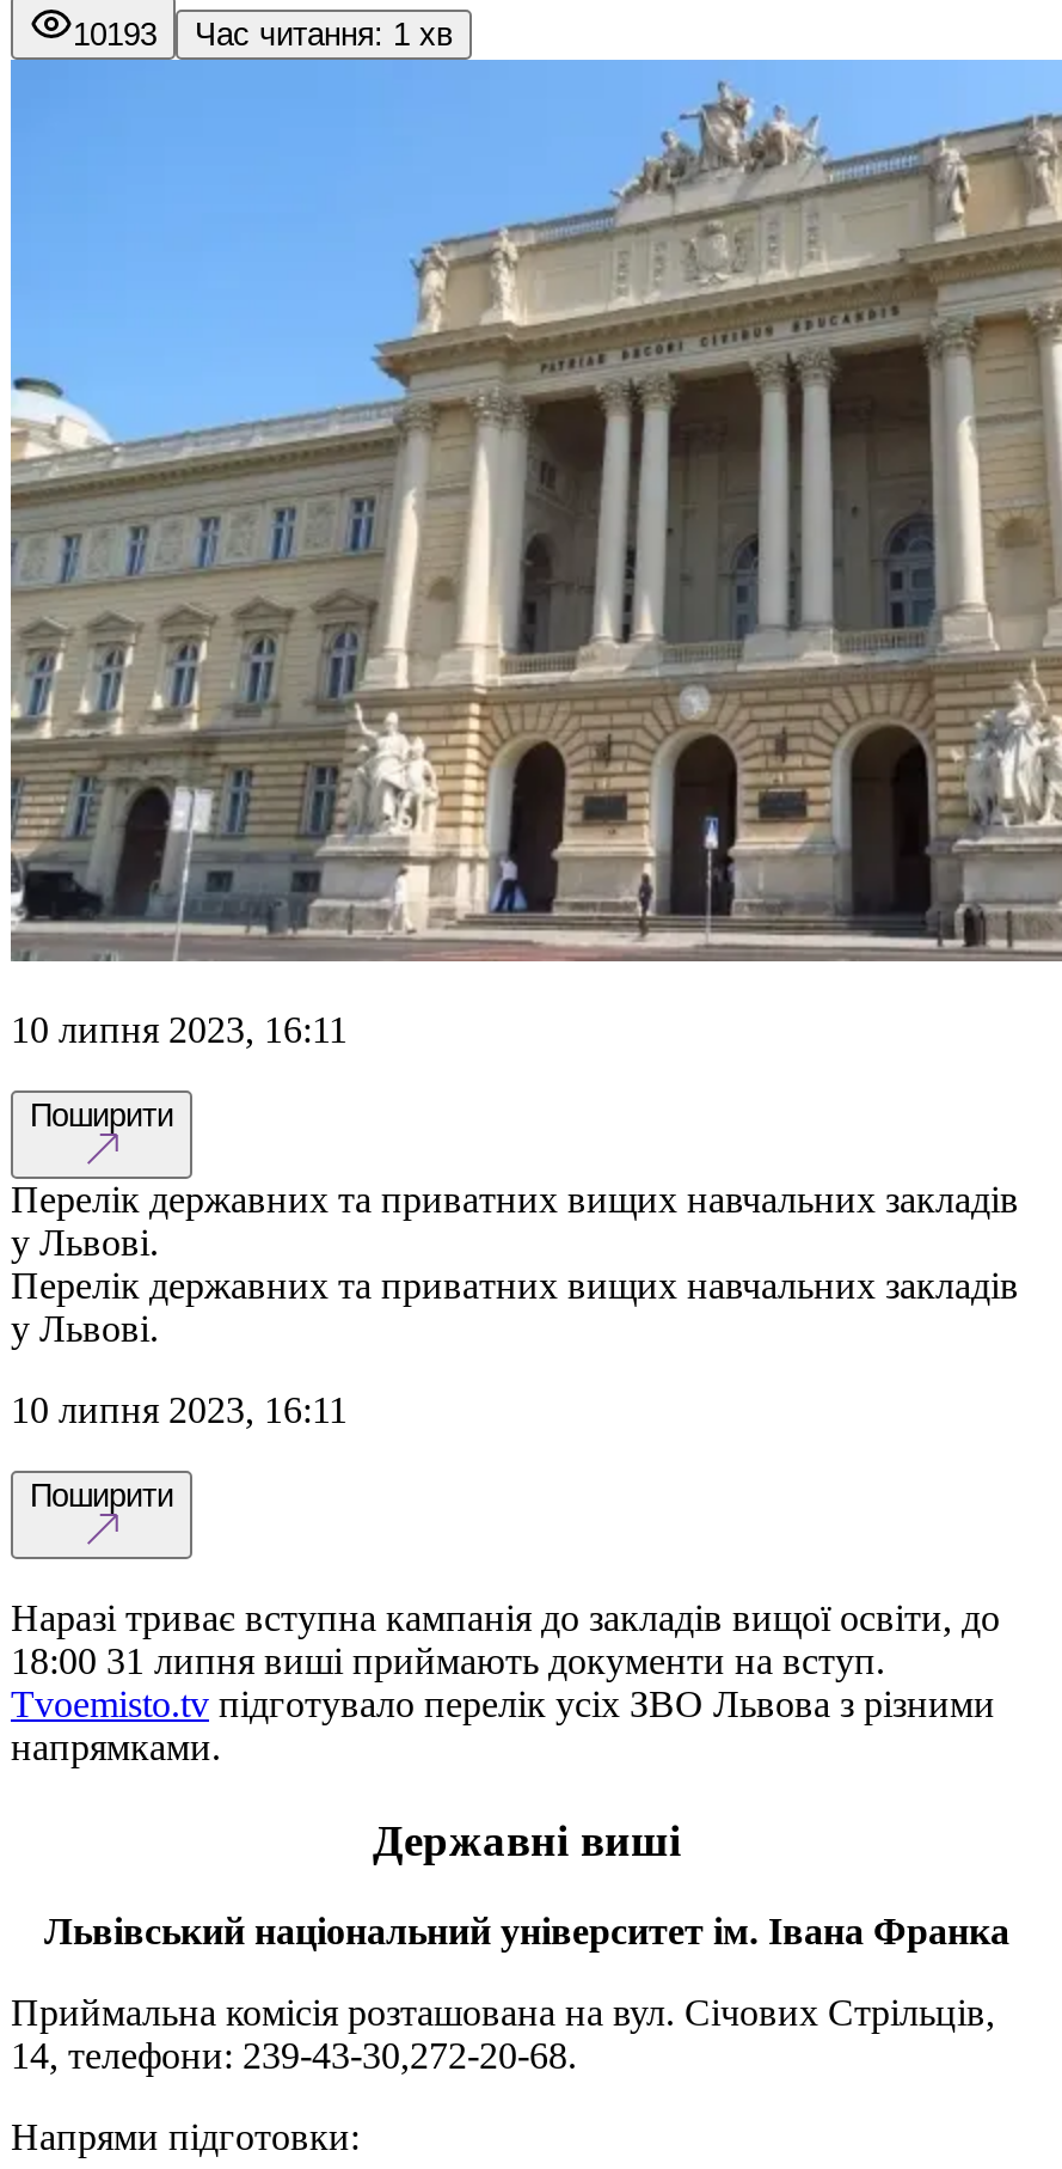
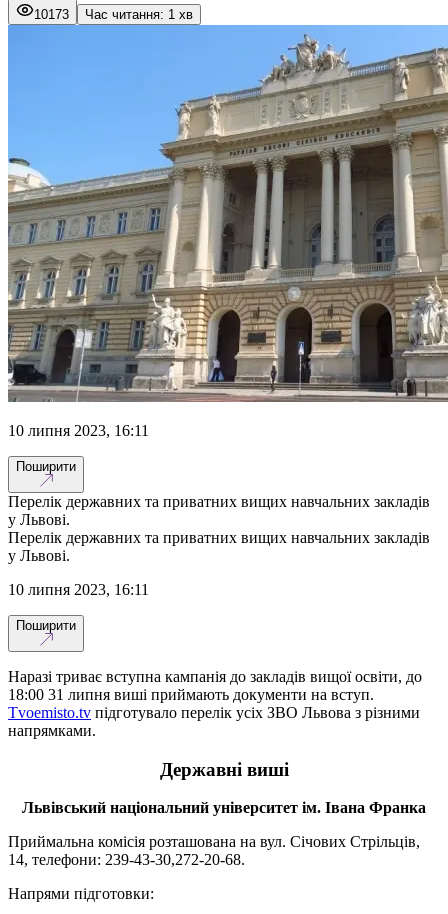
- 10193 Час читання: 1 хв
+ 10173 Час читання: 1 хв
